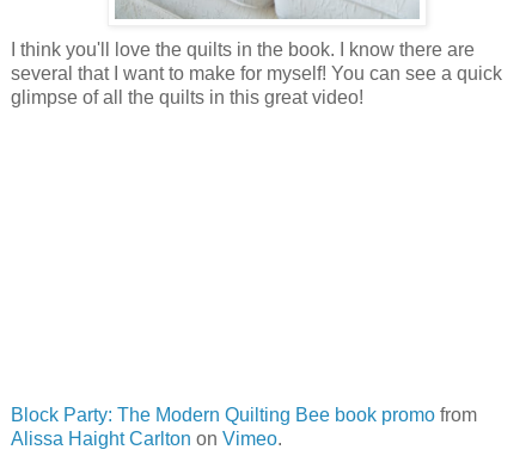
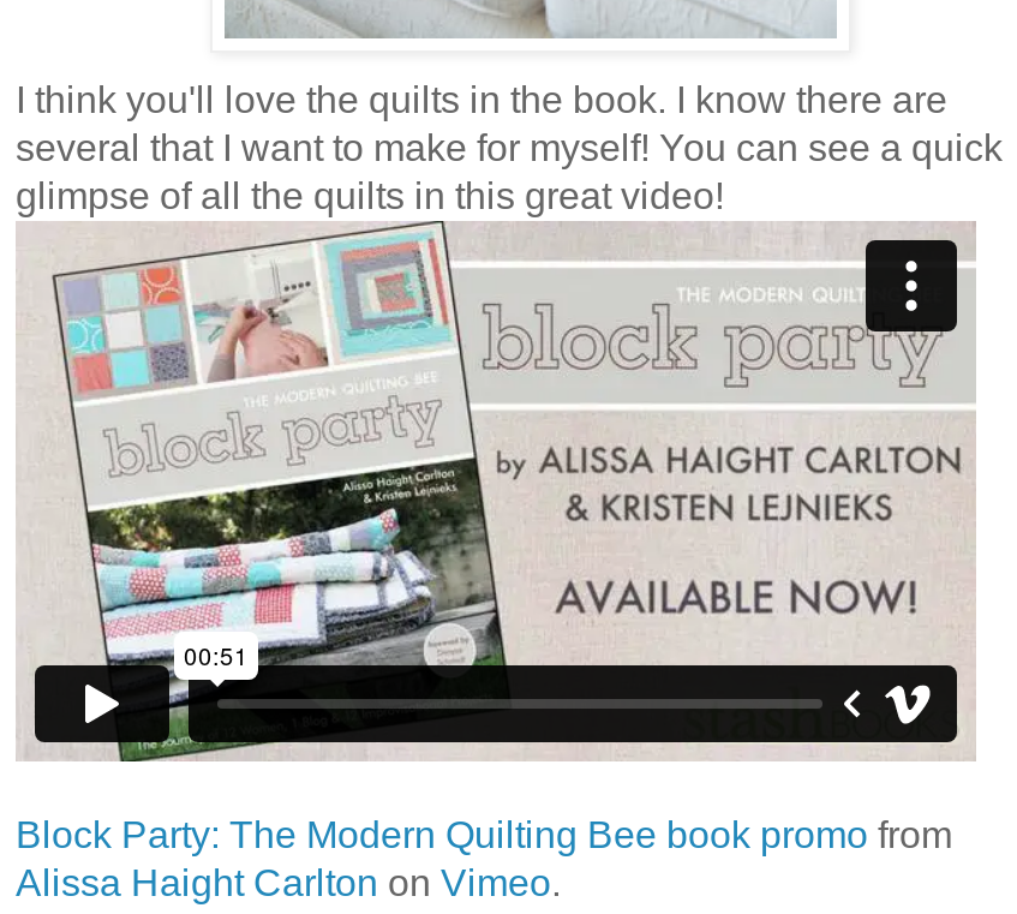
+ [image]
